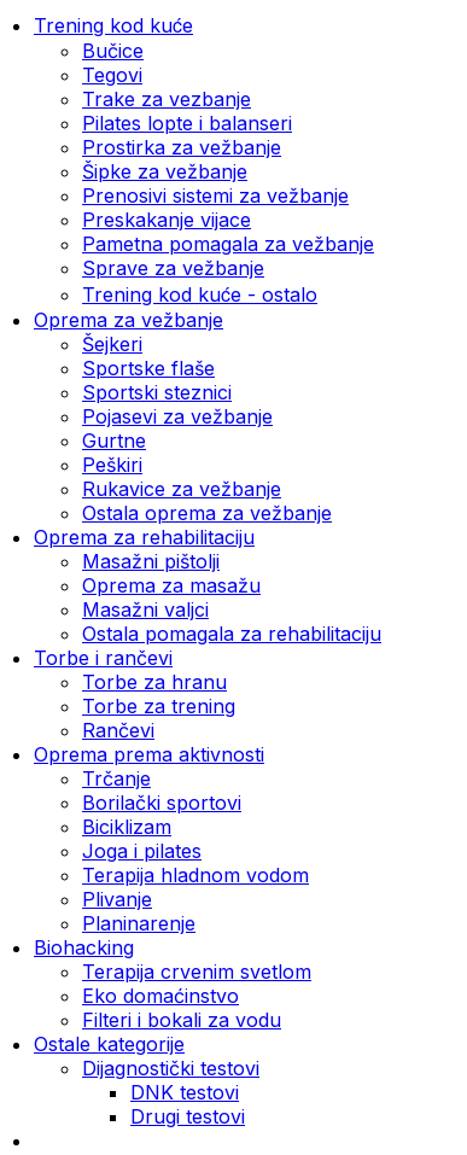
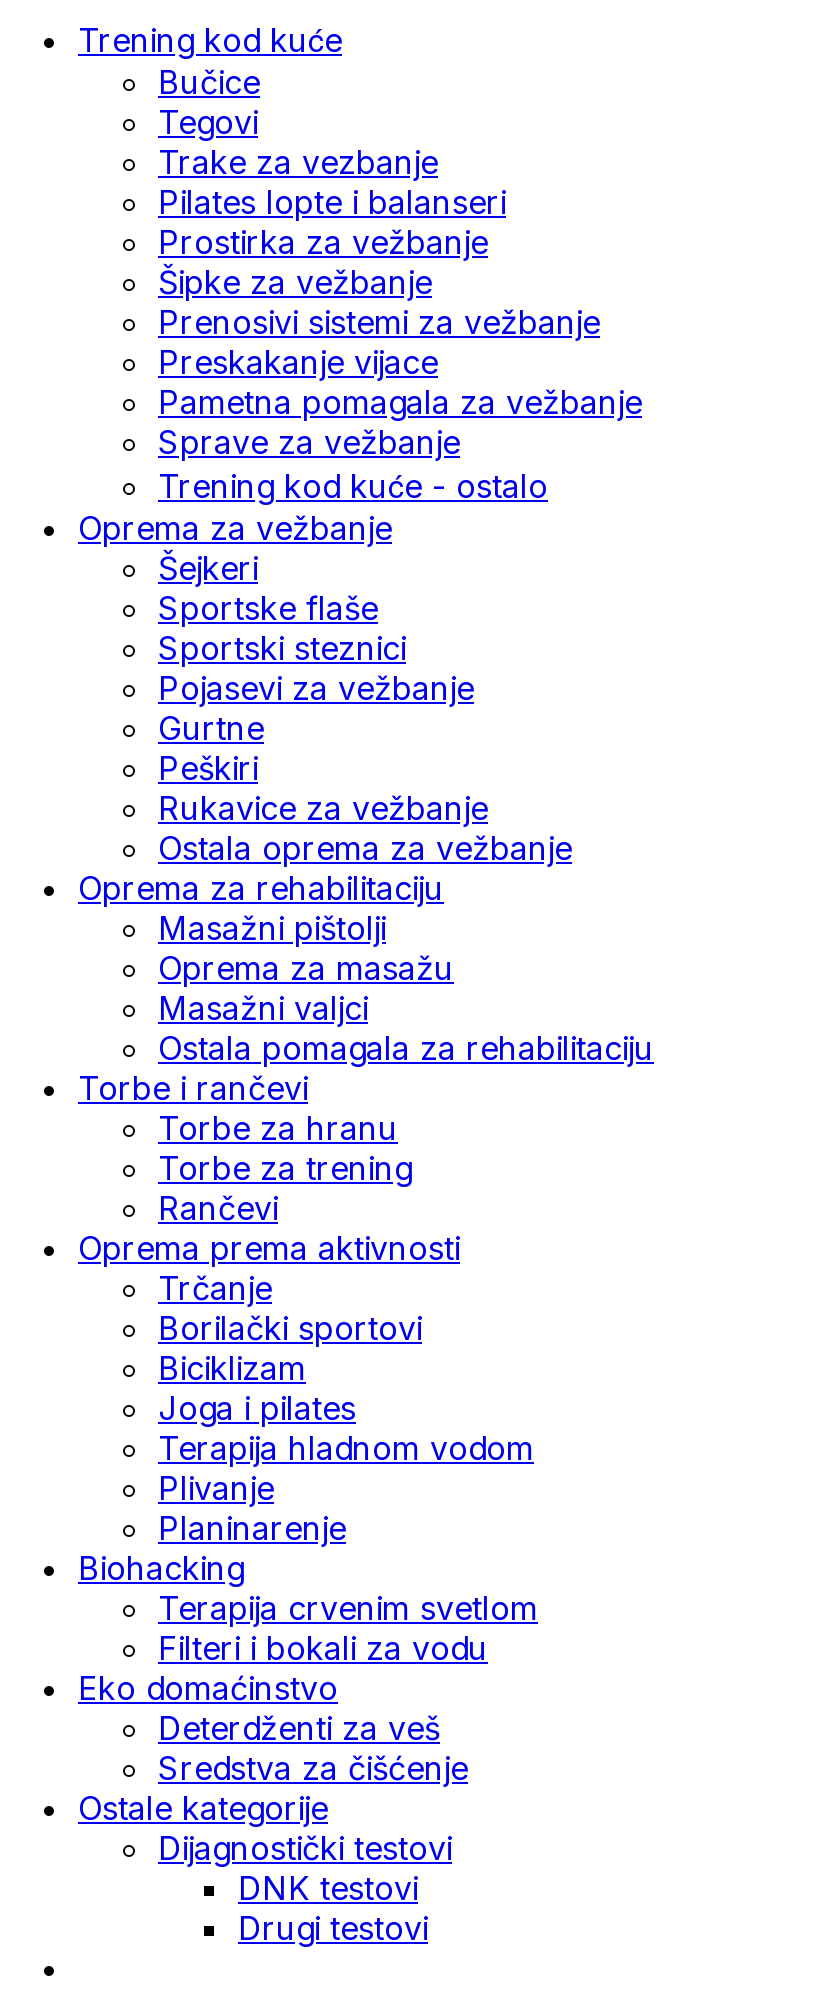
moved up: Filteri i bokali za vodu

+ Deterdženti za veš
+ Sredstva za čišćenje
